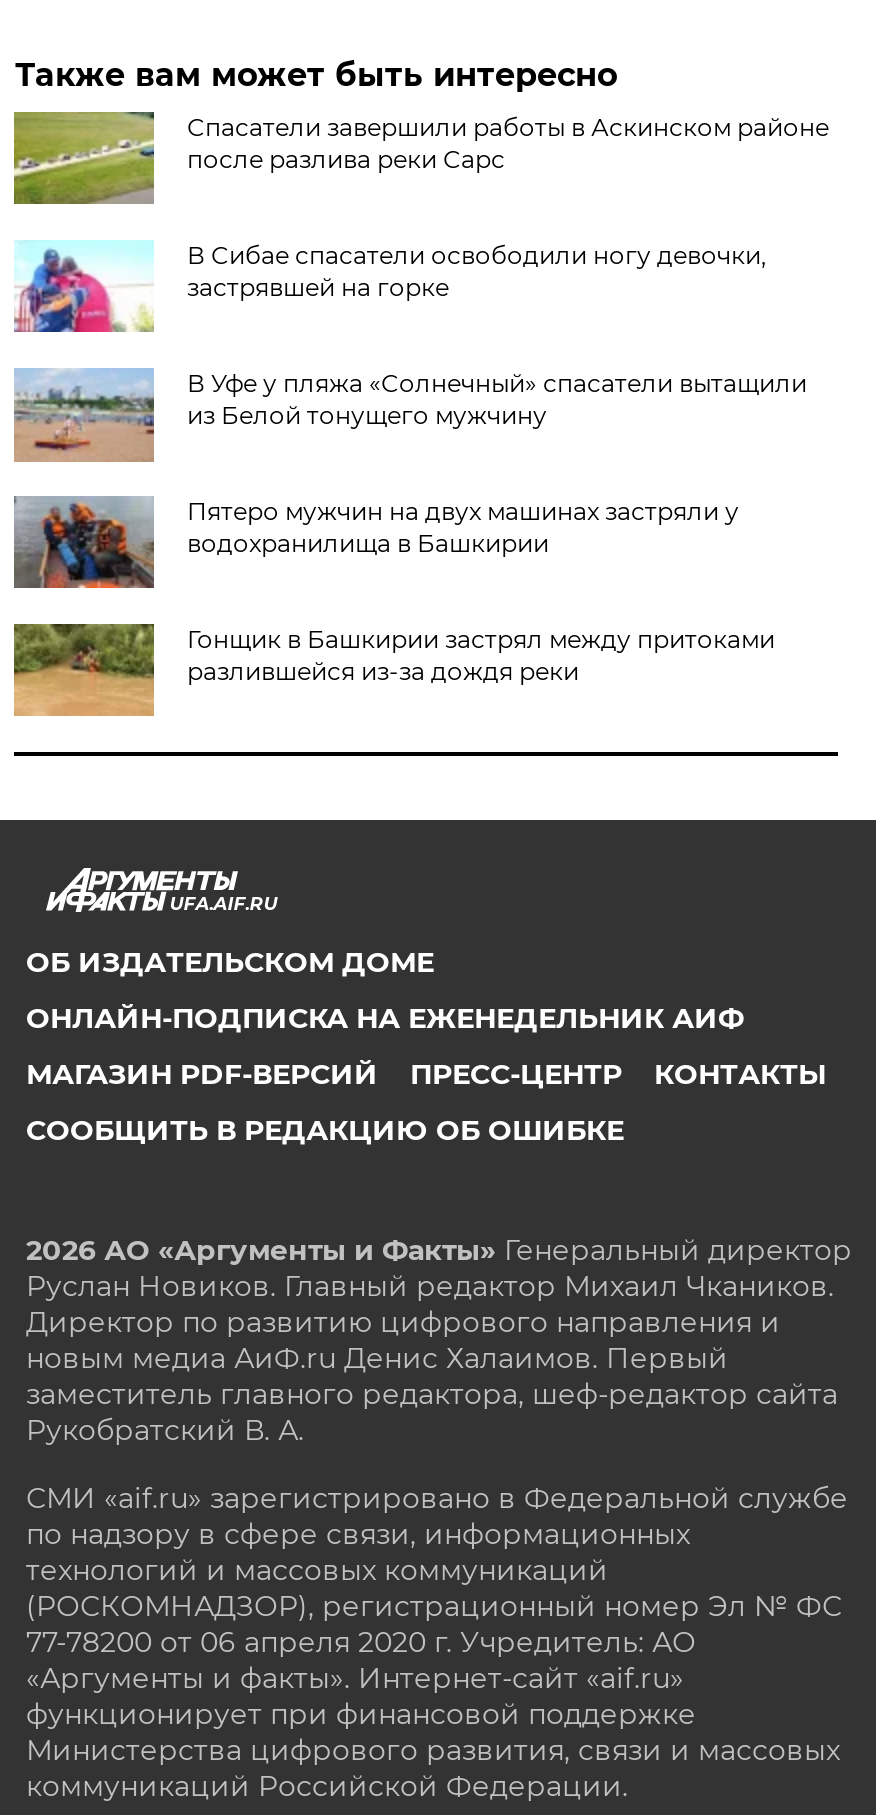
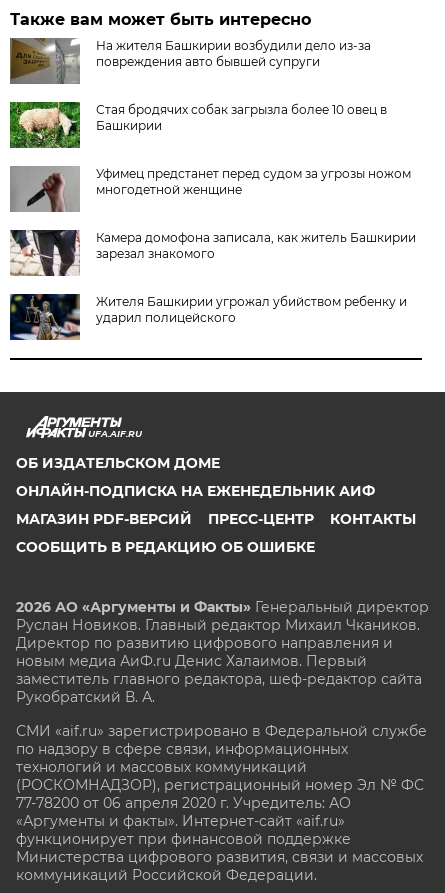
- [image]
- Спасатели завершили работы в Аскинском районе
- после разлива реки Сарс
+ [image]
+ На жителя Башкирии возбудили дело из-за
+ повреждения авто бывшей супруги

- [image]
- В Сибае спасатели освободили ногу девочки,
- застрявшей на горке
+ [image]
+ Стая бродячих собак загрызла более 10 овец в
+ Башкирии

- [image]
- В Уфе у пляжа «Солнечный» спасатели вытащили
- из Белой тонущего мужчину
+ [image]
+ Уфимец предстанет перед судом за угрозы ножом
+ многодетной женщине

- [image]
- Пятеро мужчин на двух машинах застряли у
- водохранилища в Башкирии
+ [image]
+ Камера домофона записала, как житель Башкирии
+ зарезал знакомого

- [image]
- Гонщик в Башкирии застрял между притоками
- разлившейся из-за дождя реки
+ [image]
+ Жителя Башкирии угрожал убийством ребенку и
+ ударил полицейского
